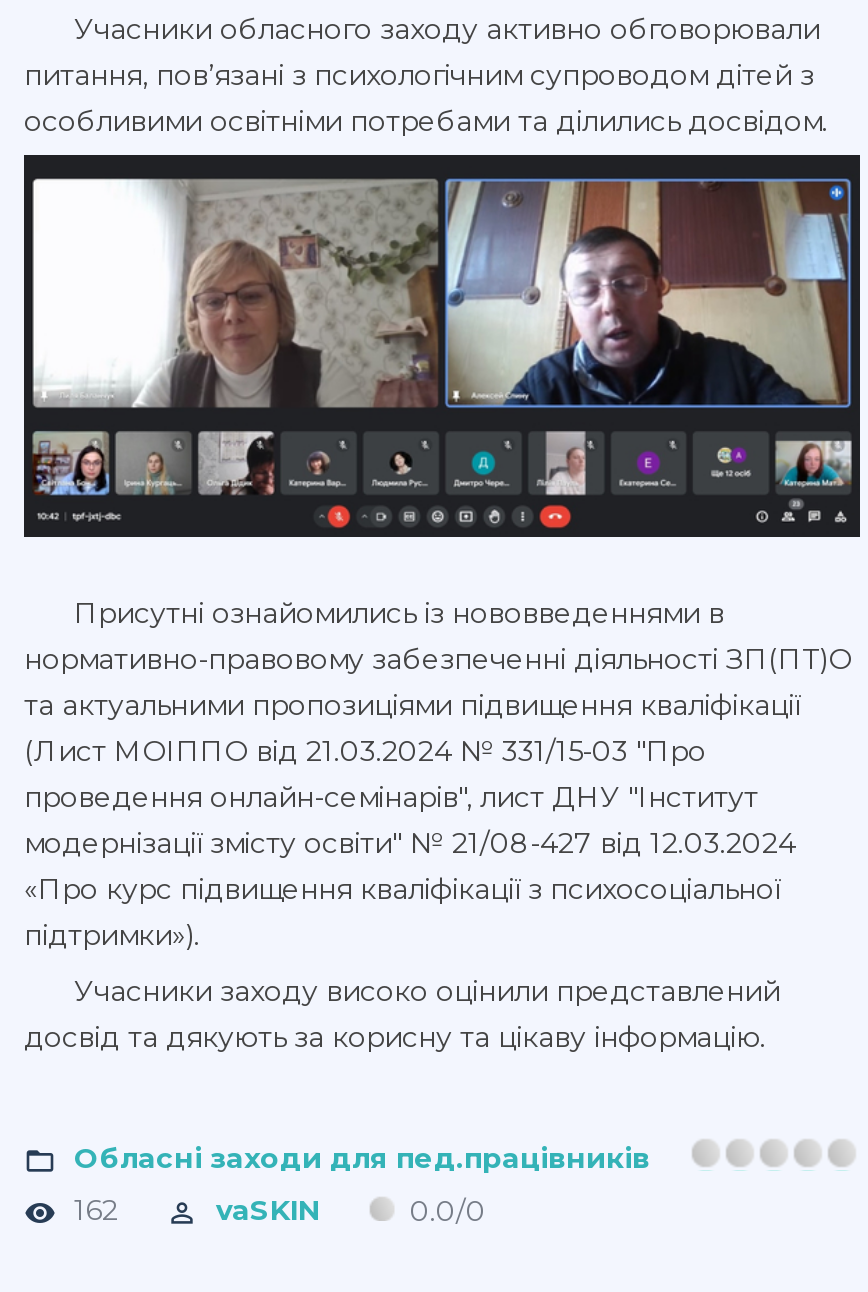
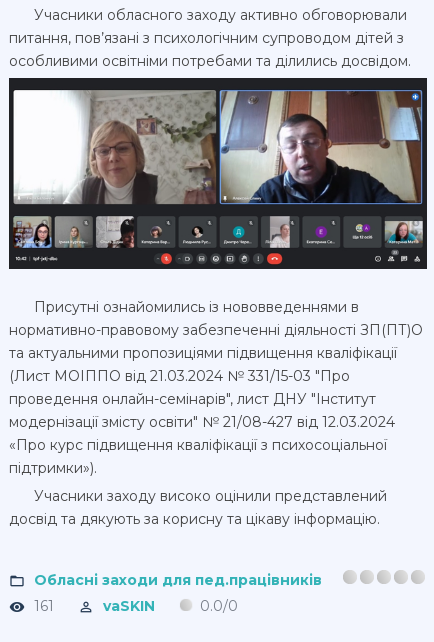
- 162
+ 161
